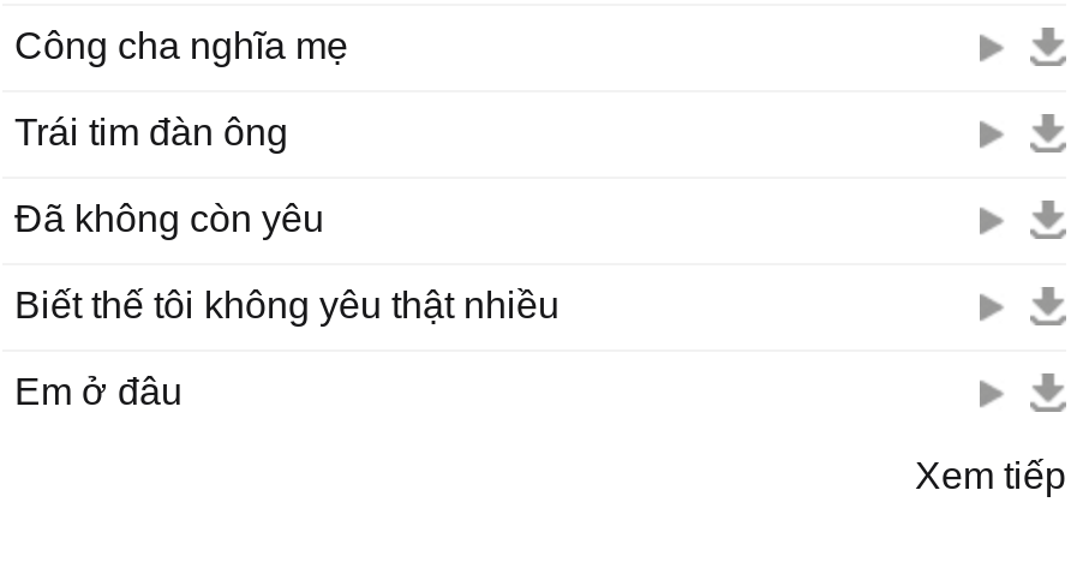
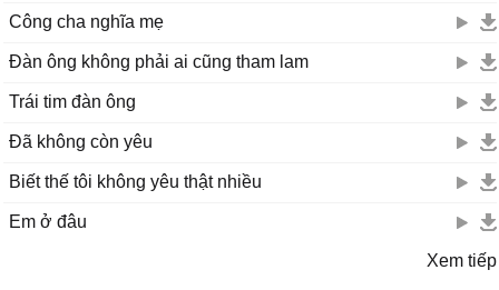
+ Đàn ông không phải ai cũng tham lam
